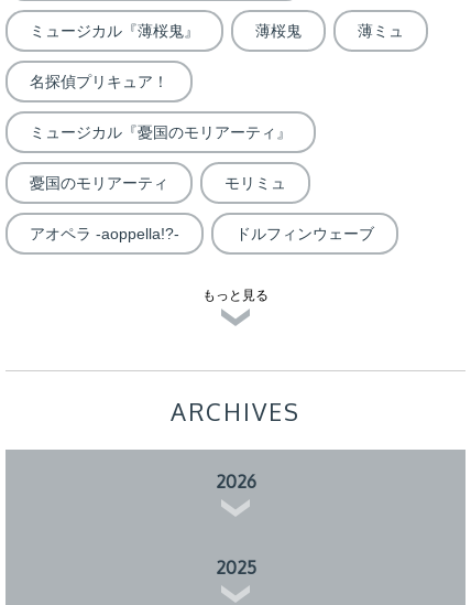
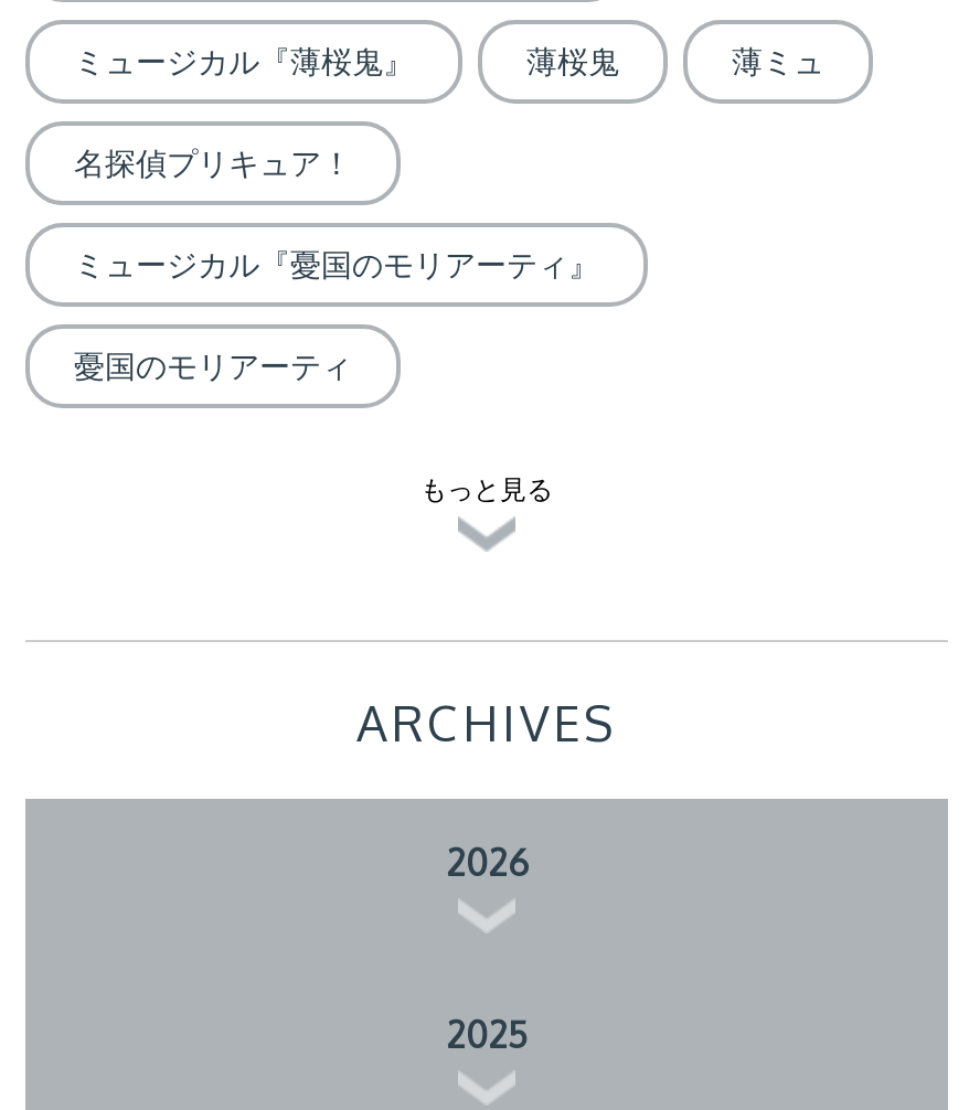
- モリミュ
- アオペラ -aoppella!?-
- ドルフィンウェーブ
